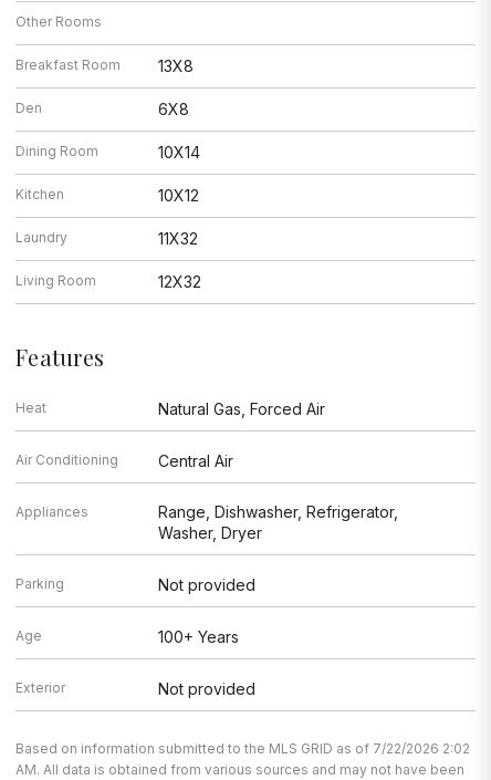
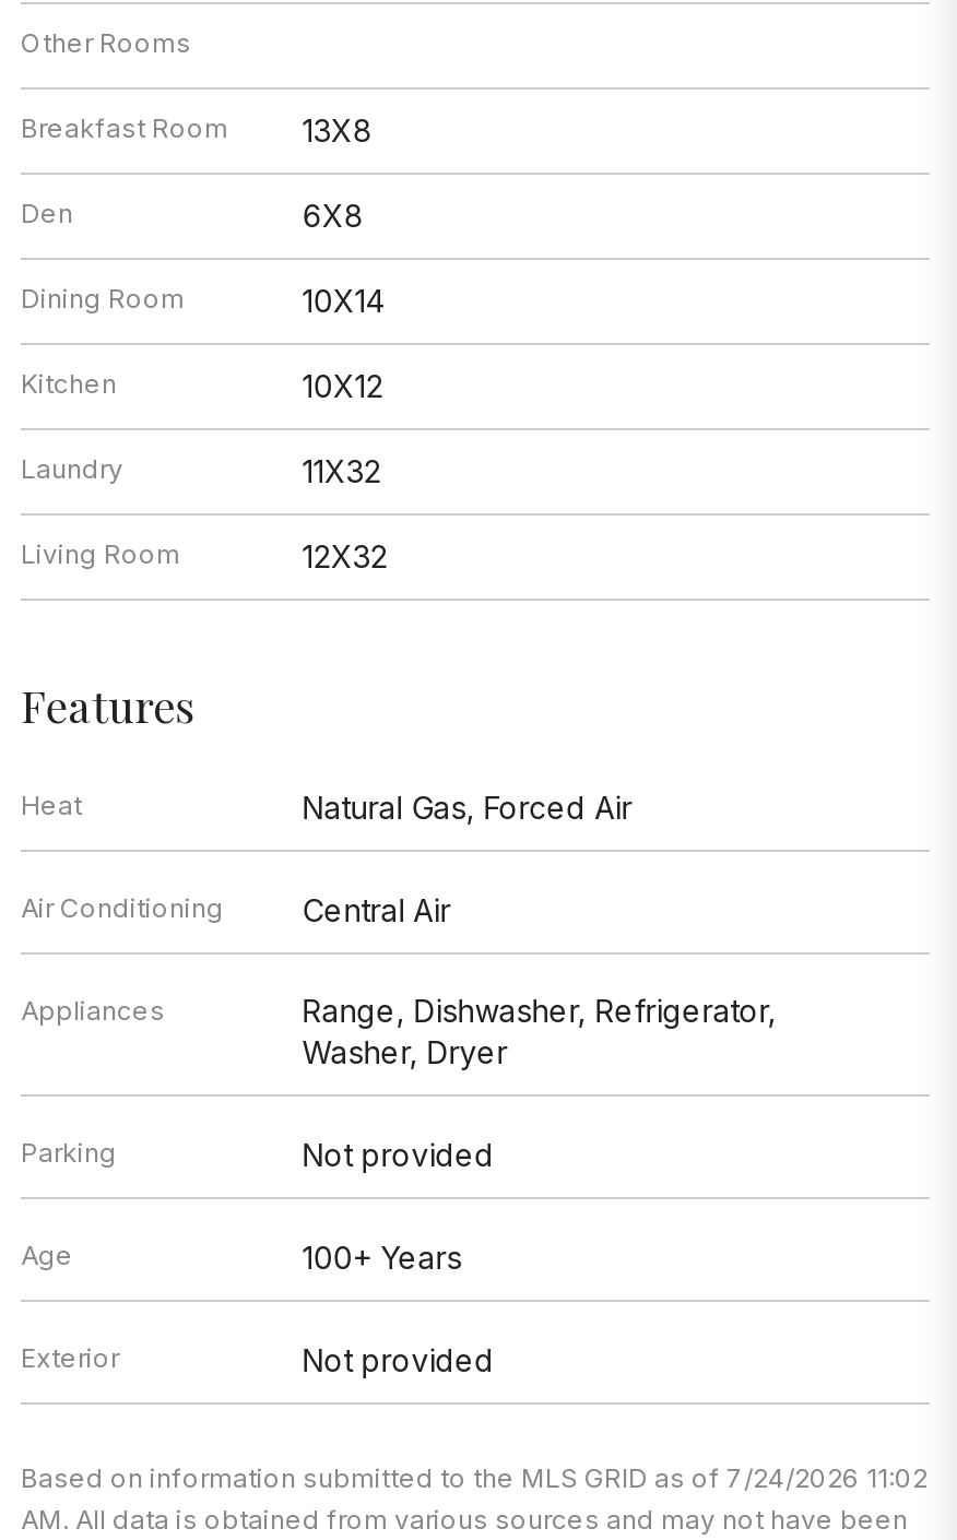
- Based on information submitted to the MLS GRID as of 7/22/2026 2:02
+ Based on information submitted to the MLS GRID as of 7/24/2026 11:02
